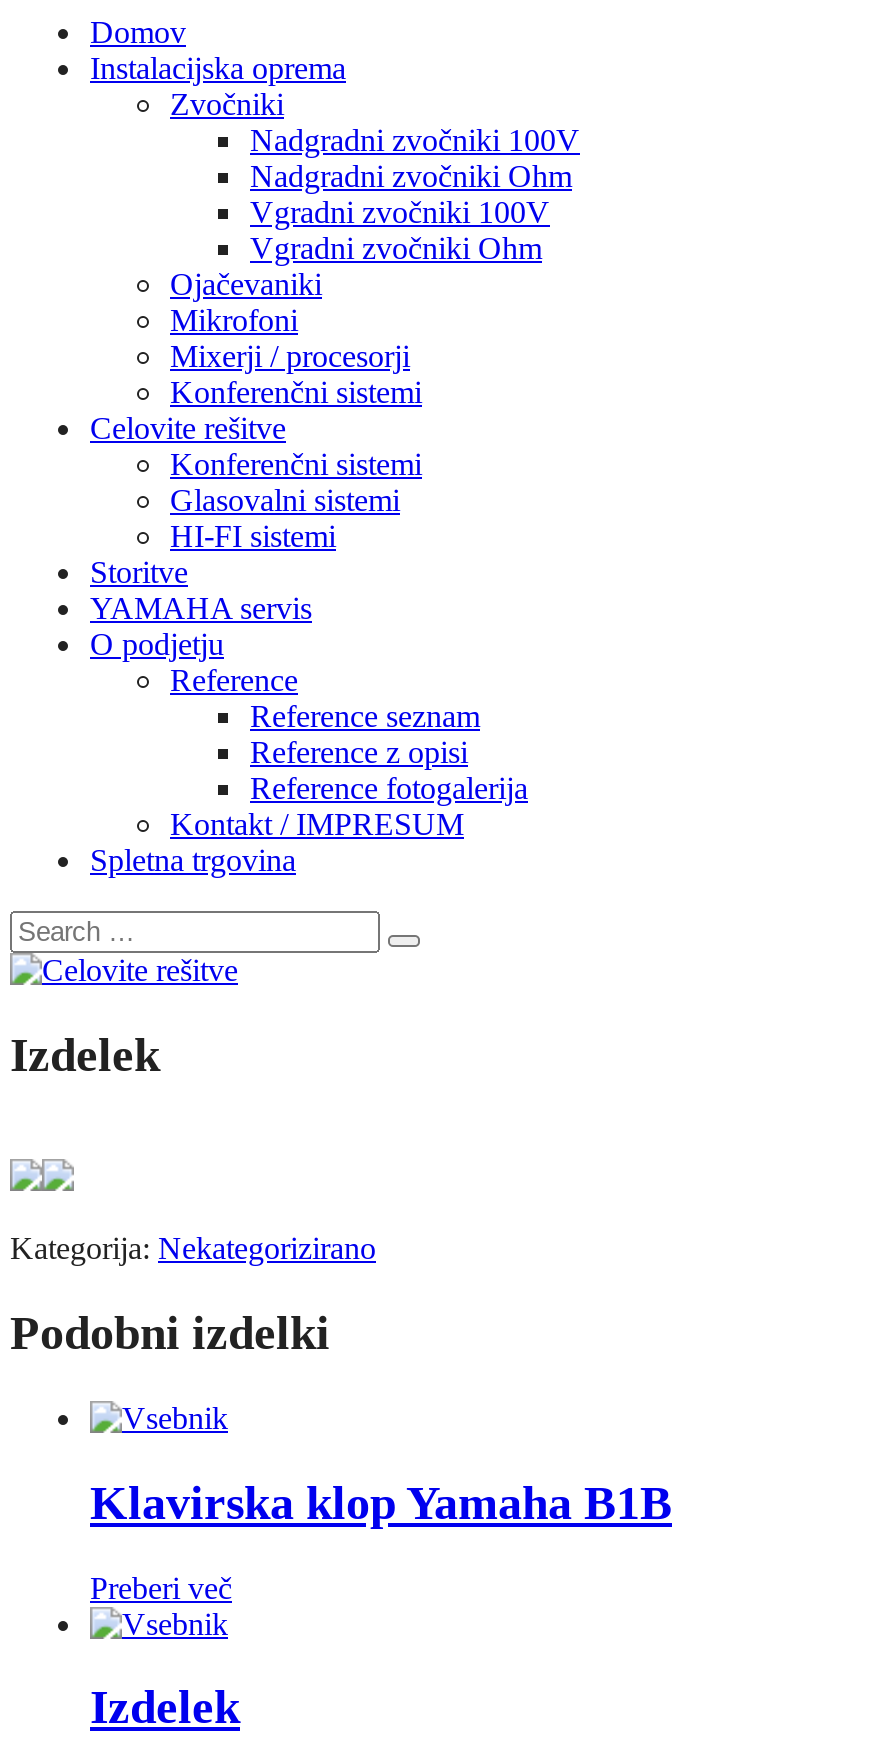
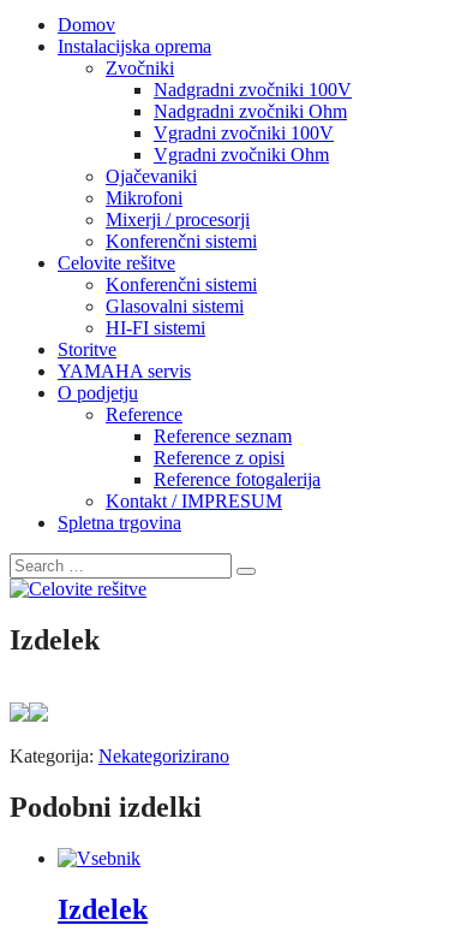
- Klavirska klop Yamaha B1B
- Preberi več
